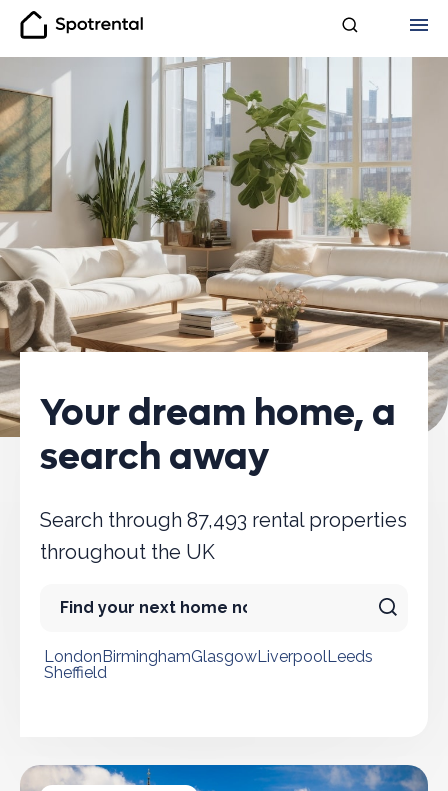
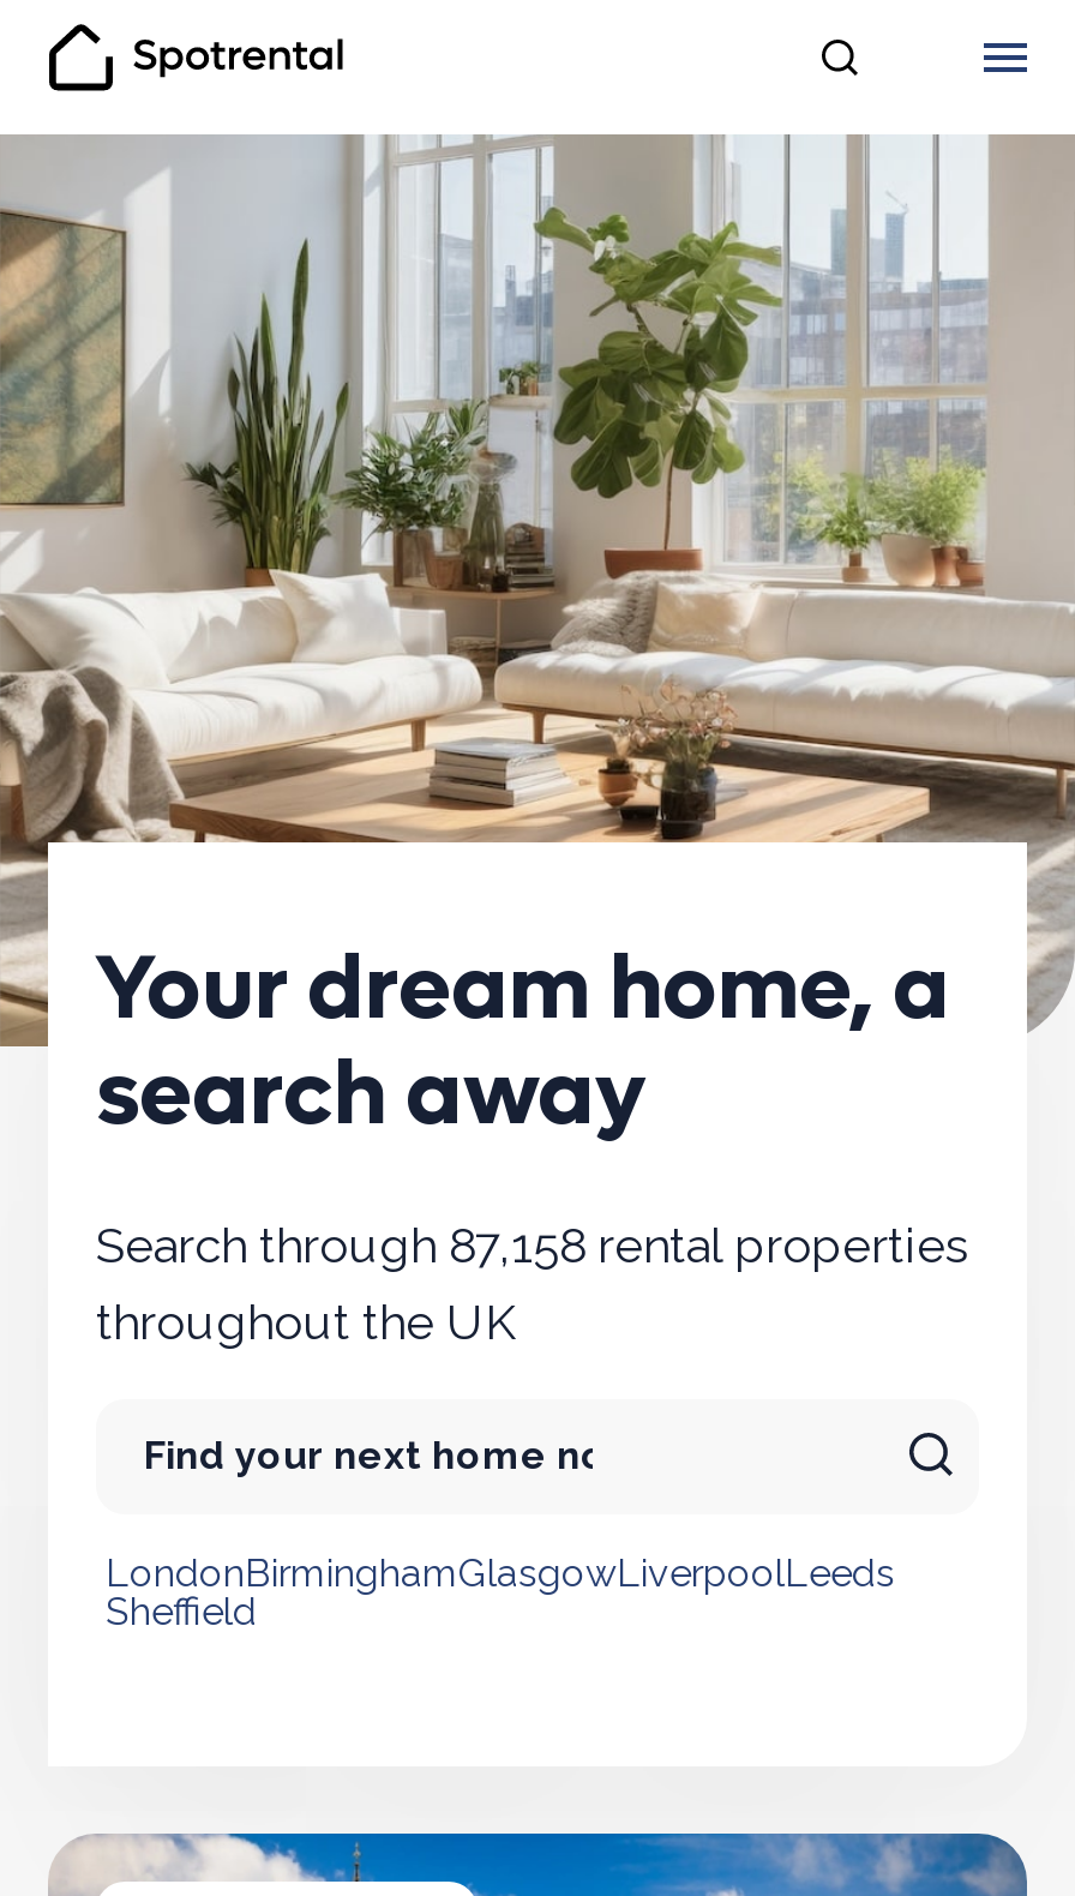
- Search through 87,493 rental properties
+ Search through 87,158 rental properties
